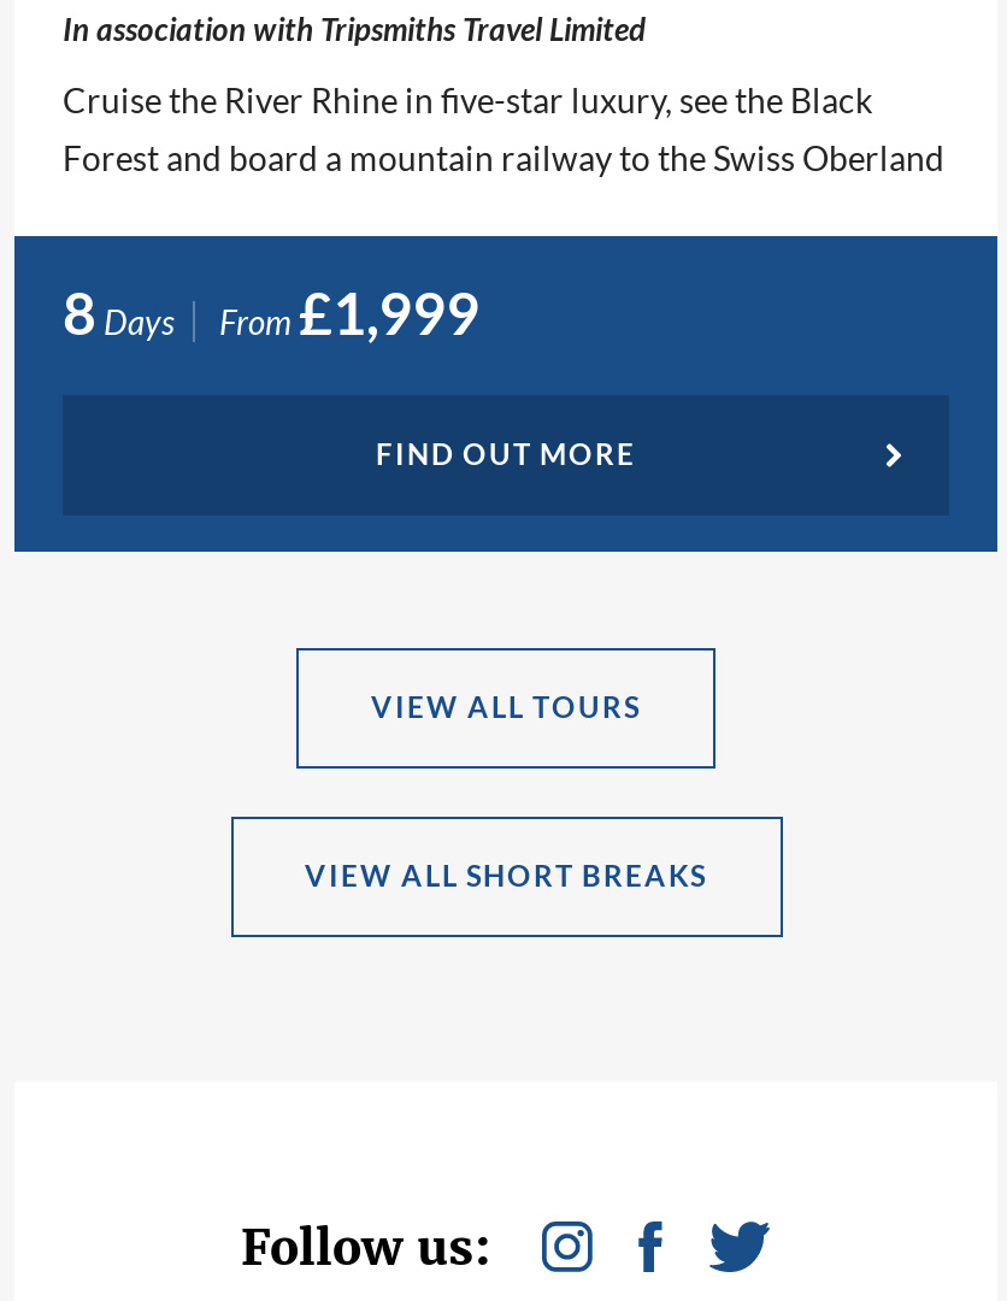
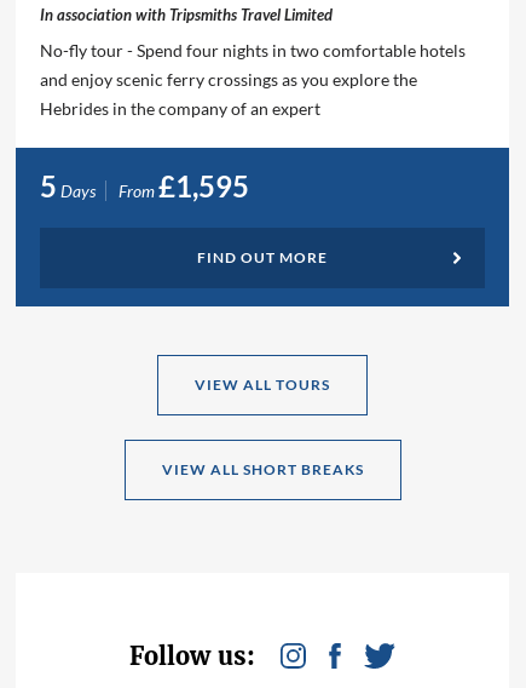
- Cruise the River Rhine in five-star luxury, see the Black
- Forest and board a mountain railway to the Swiss Oberland
+ No-fly tour - Spend four nights in two comfortable hotels
+ and enjoy scenic ferry crossings as you explore the
+ Hebrides in the company of an expert

- 8 Days
- From£1,999
+ 5 Days
+ From£1,595
